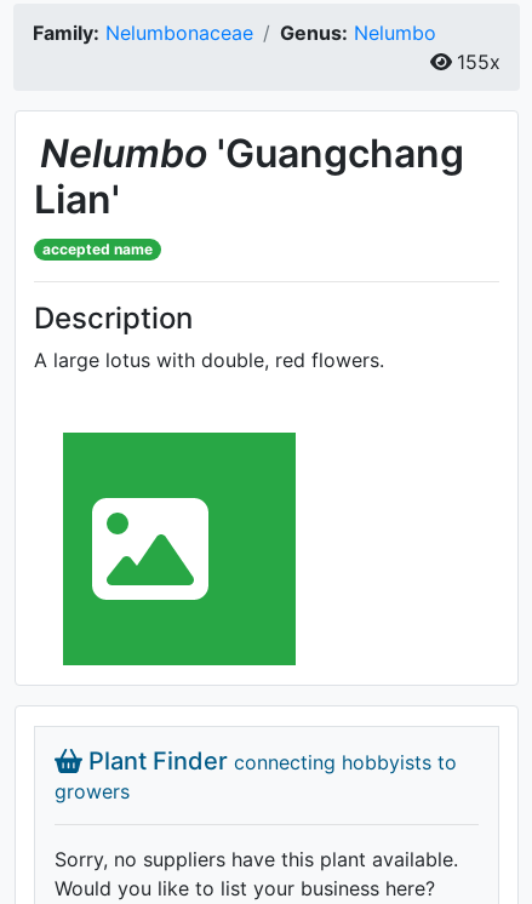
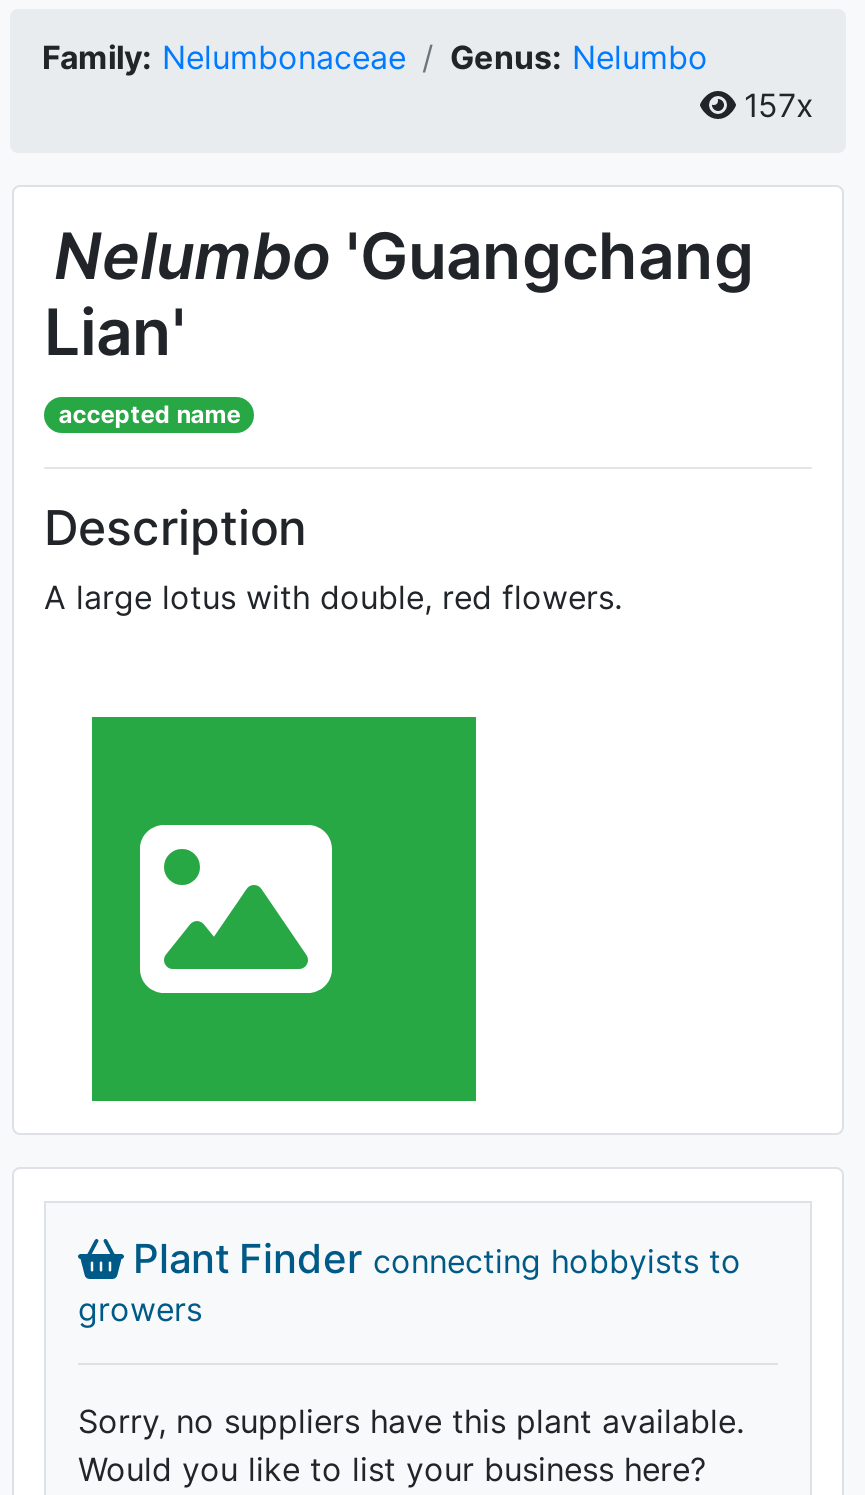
- 155x
+ 157x
